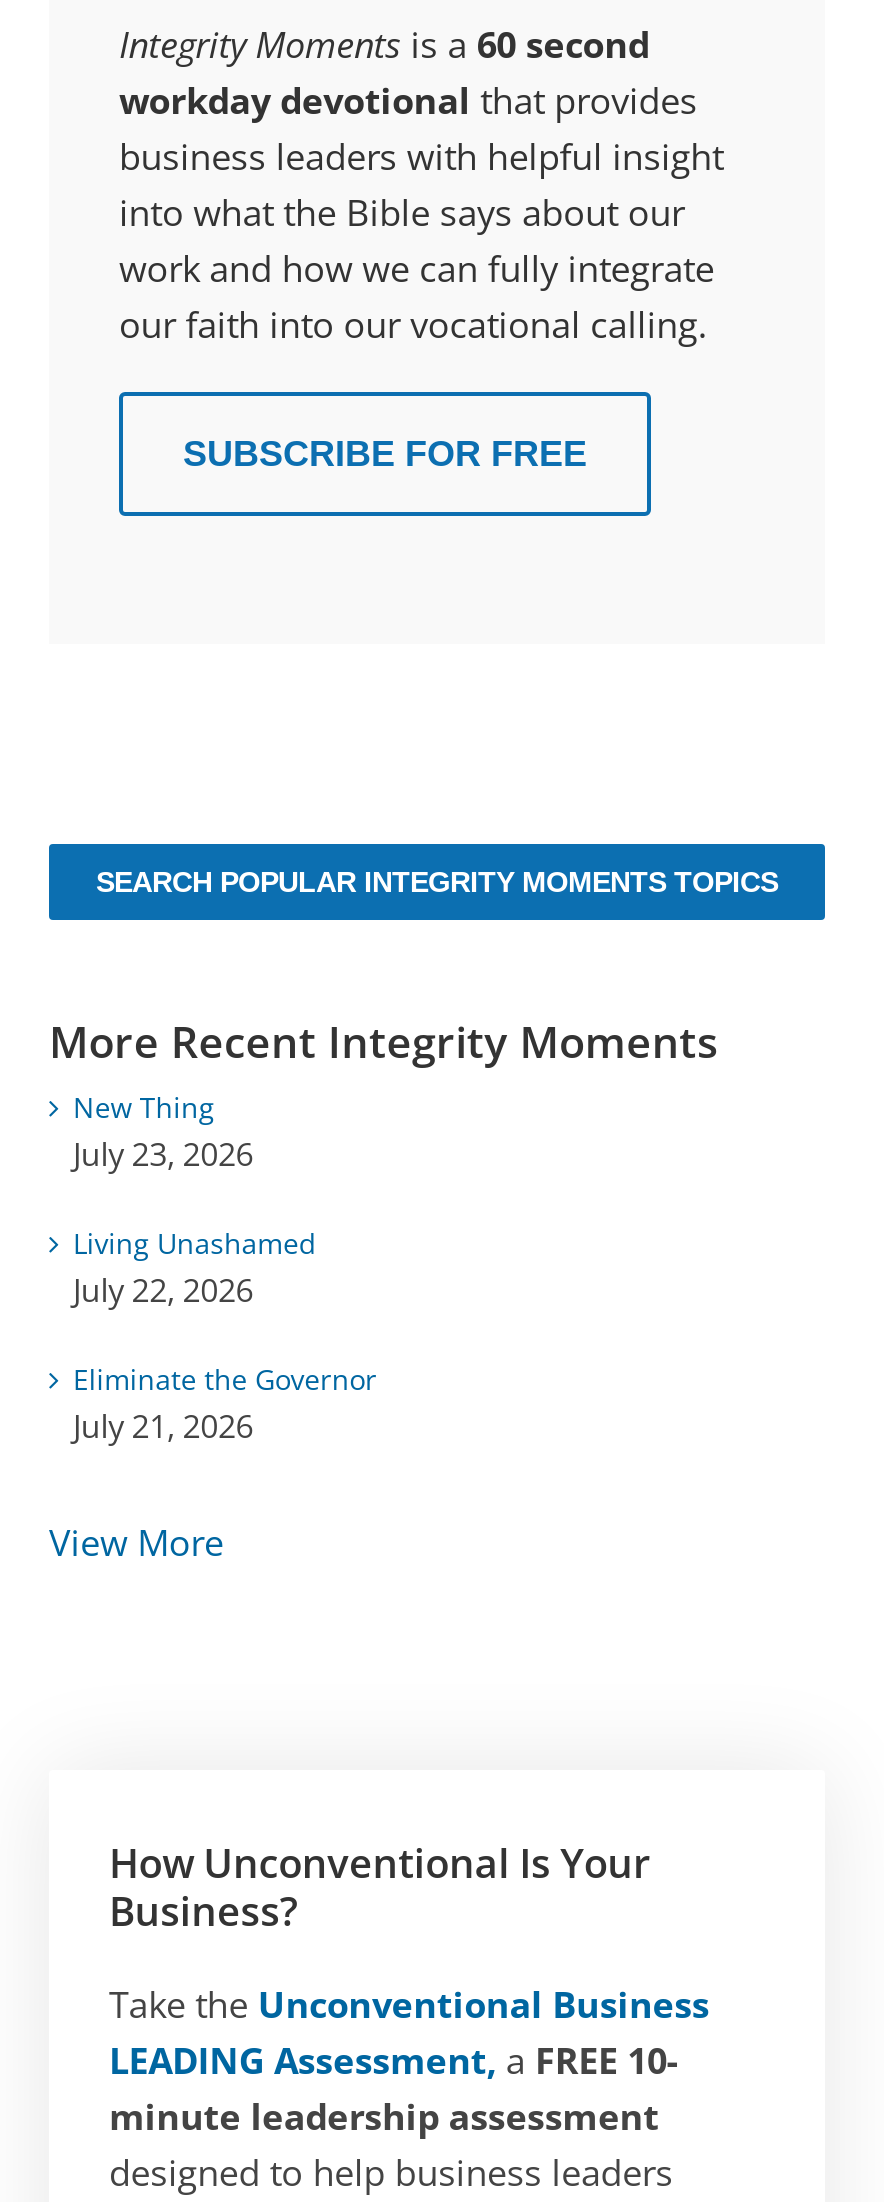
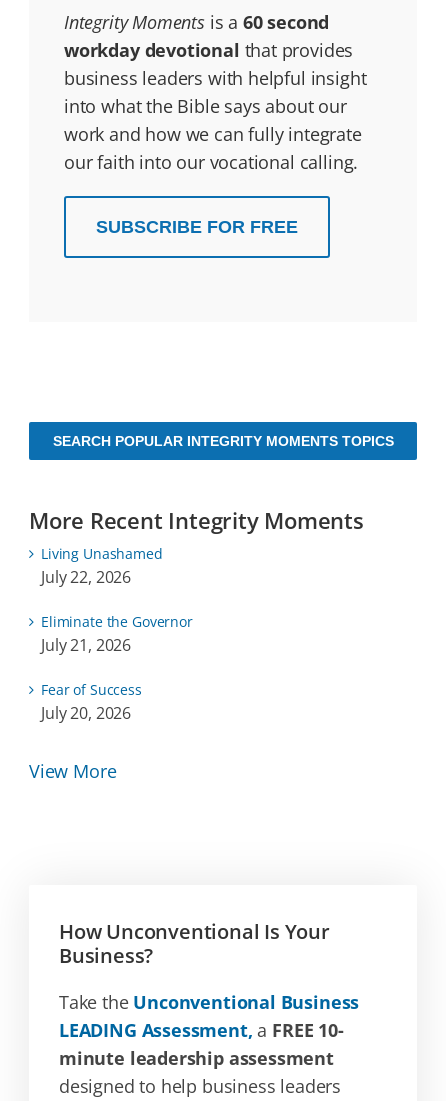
- New Thing
- July 23, 2026

moved up: Living Unashamed | July 22, 2026 | Eliminate the Governor | July 21, 2026

+ Fear of Success
+ July 20, 2026
